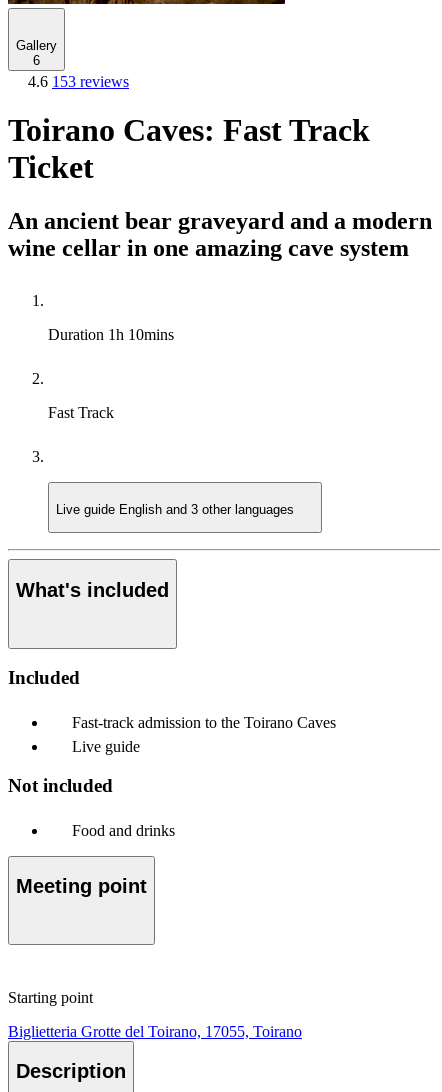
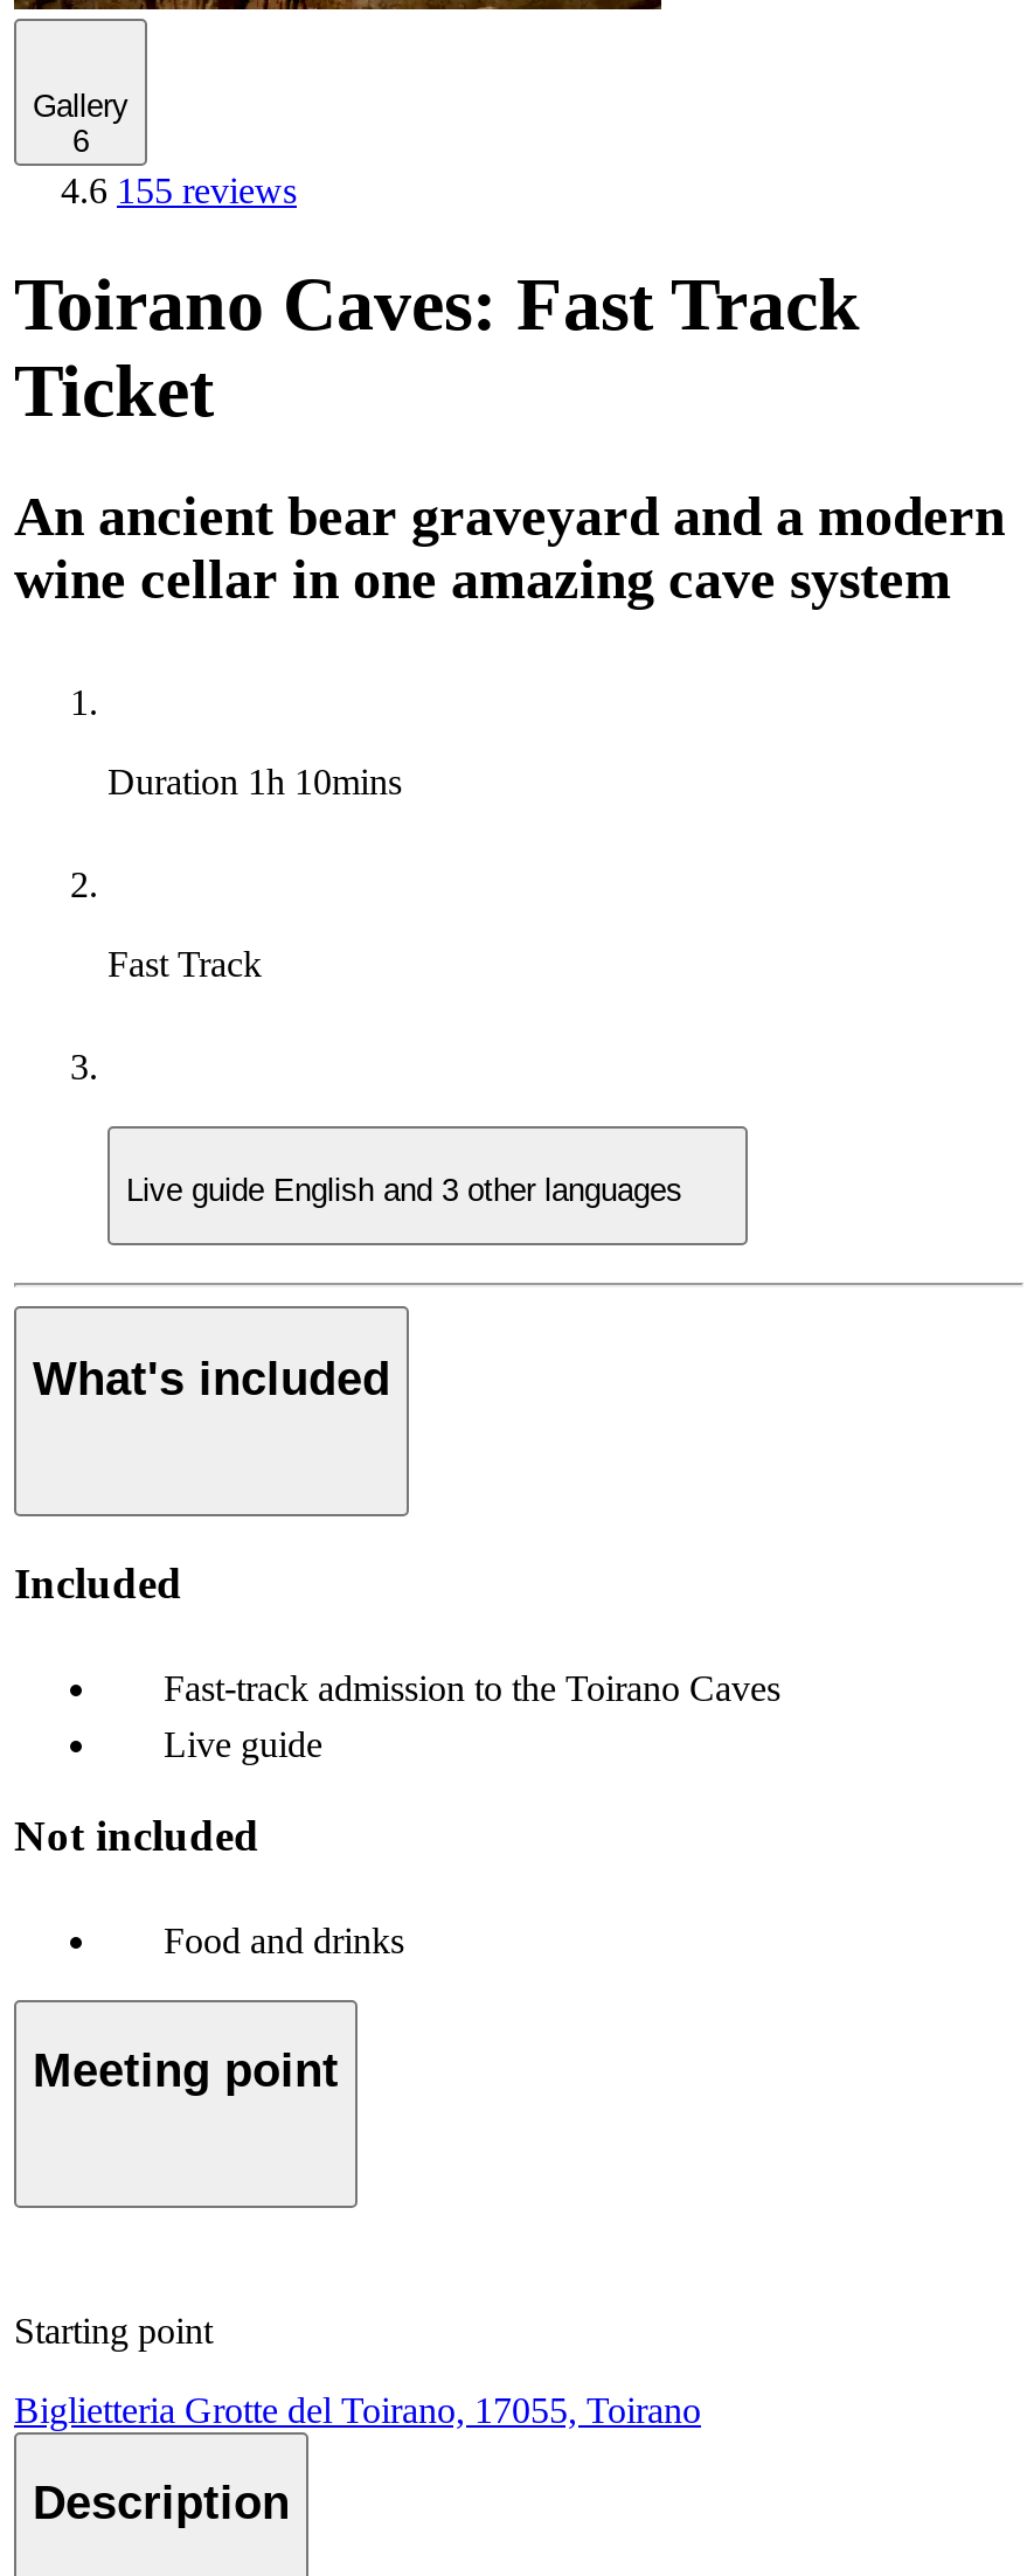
- 4.6 153 reviews
+ 4.6 155 reviews
